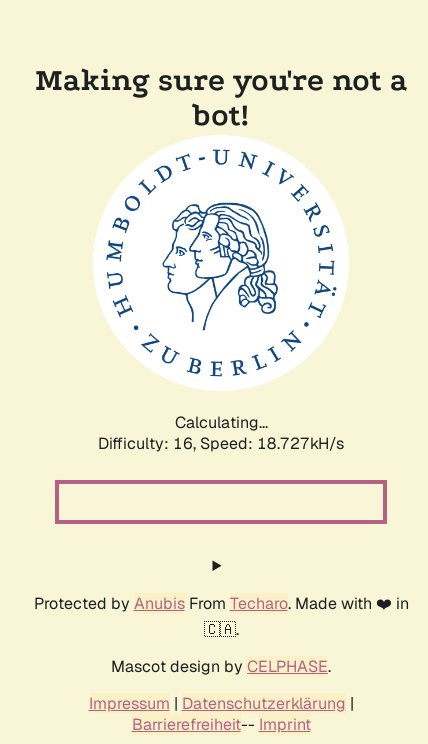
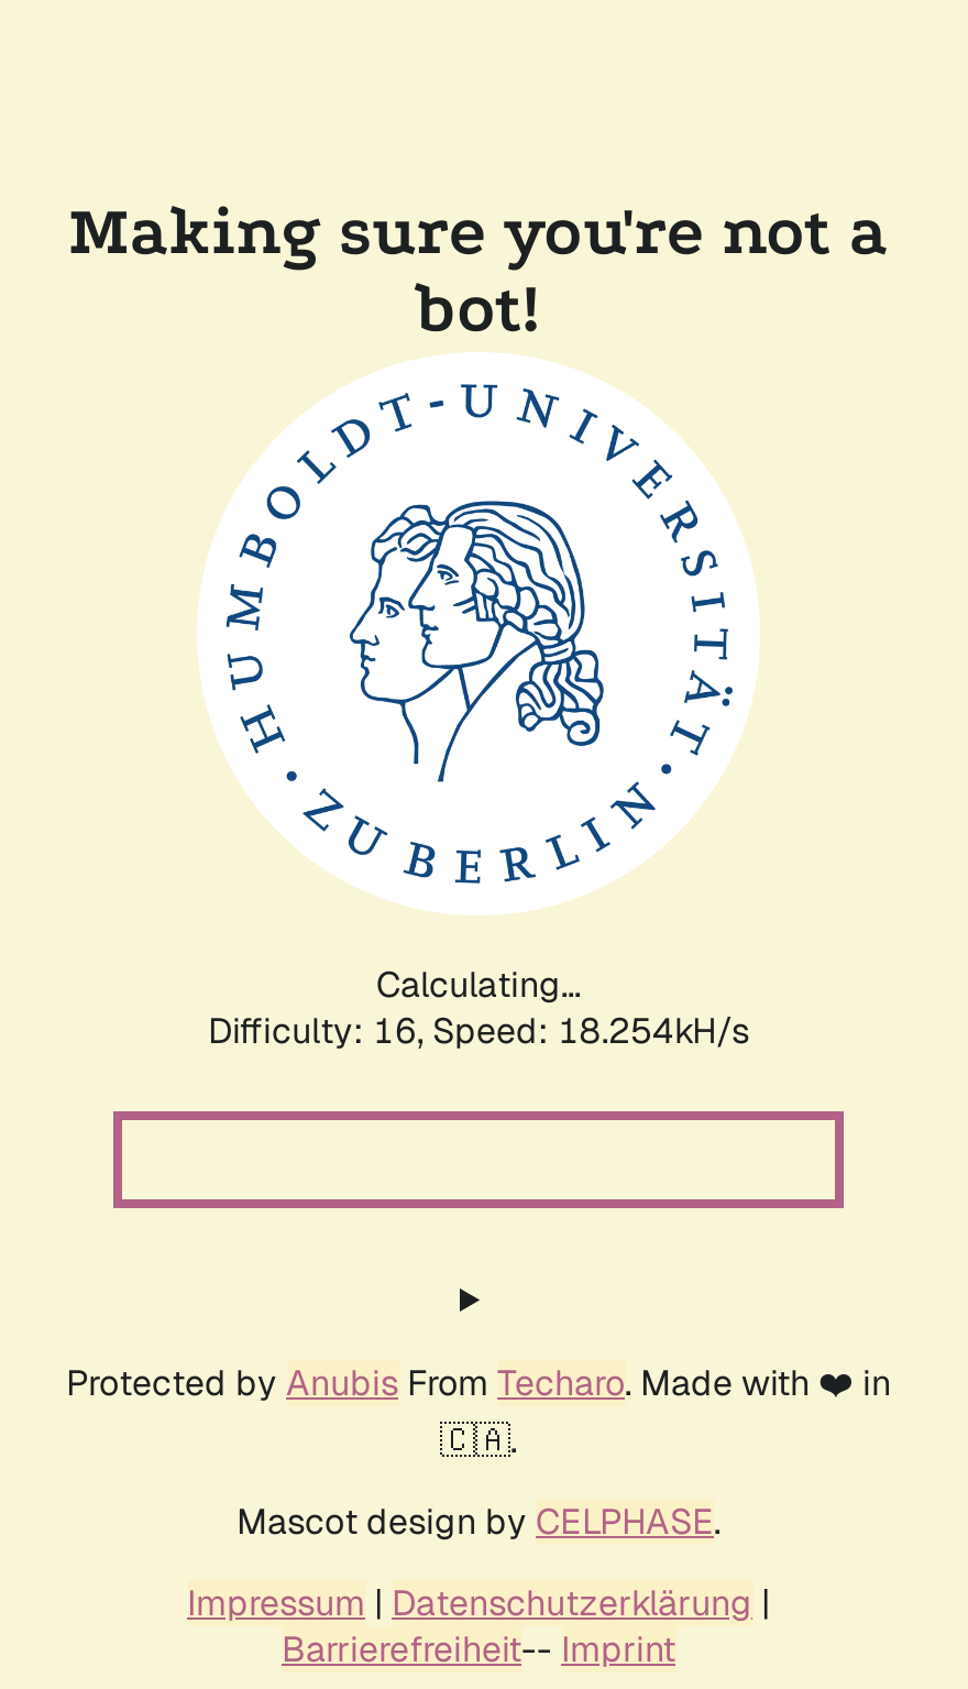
- Difficulty: 16, Speed: 18.727kH/s
+ Difficulty: 16, Speed: 18.254kH/s
